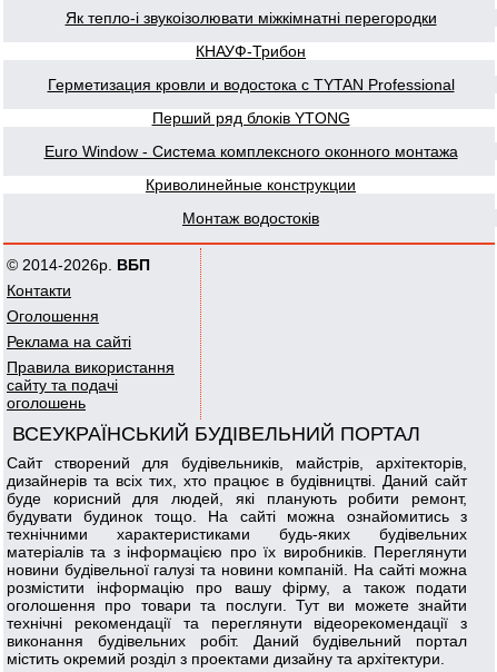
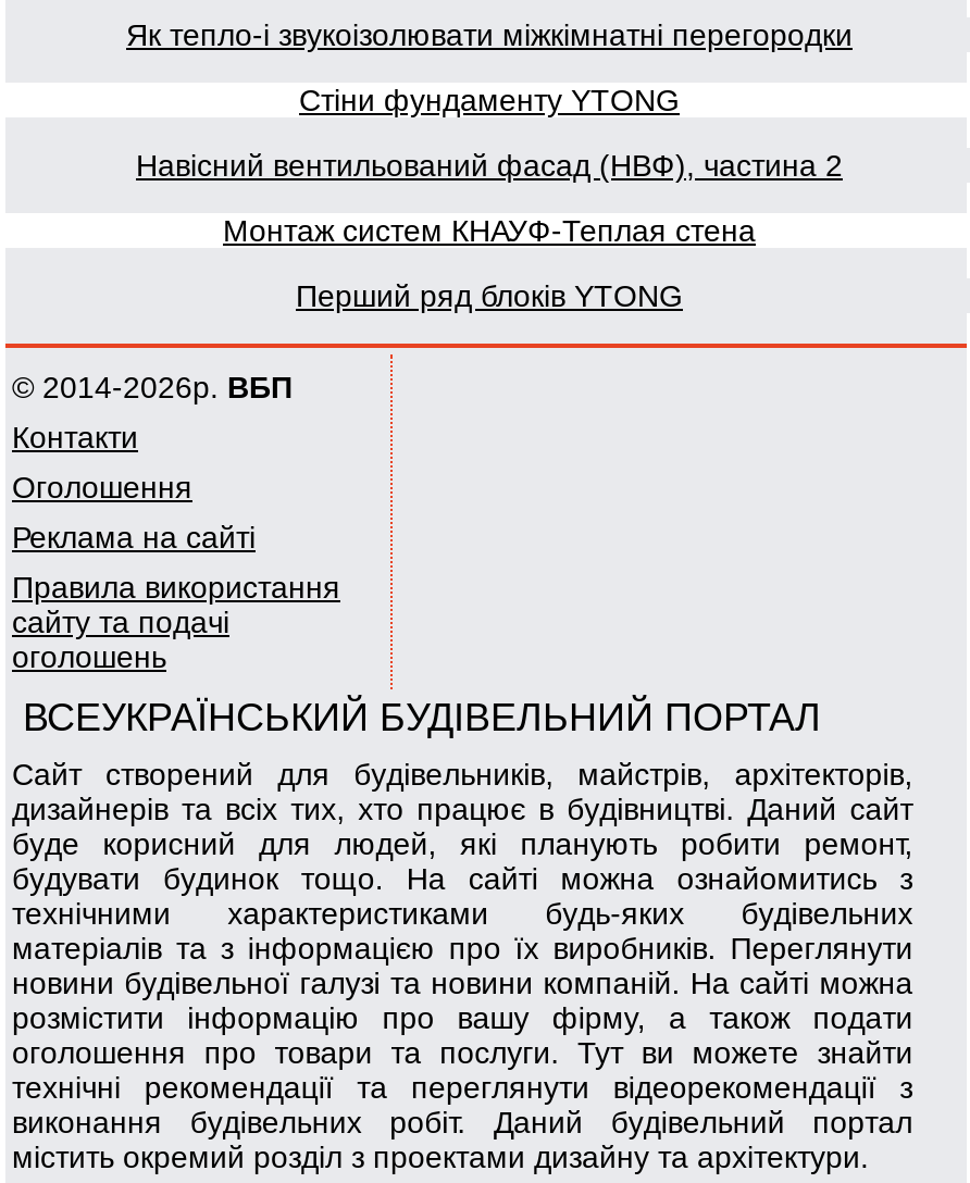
- КНАУФ-Трибон
- Герметизация кровли и водостока с TYTAN Professional
+ Стіни фундаменту YTONG
+ Навісний вентильований фасад (НВФ), частина 2
+ Монтаж систем КНАУФ-Теплая стена

moved down: Перший ряд блоків YTONG

- Euro Window - Система комплексного оконного монтажа
- Криволинейные конструкции
- Монтаж водостоків
